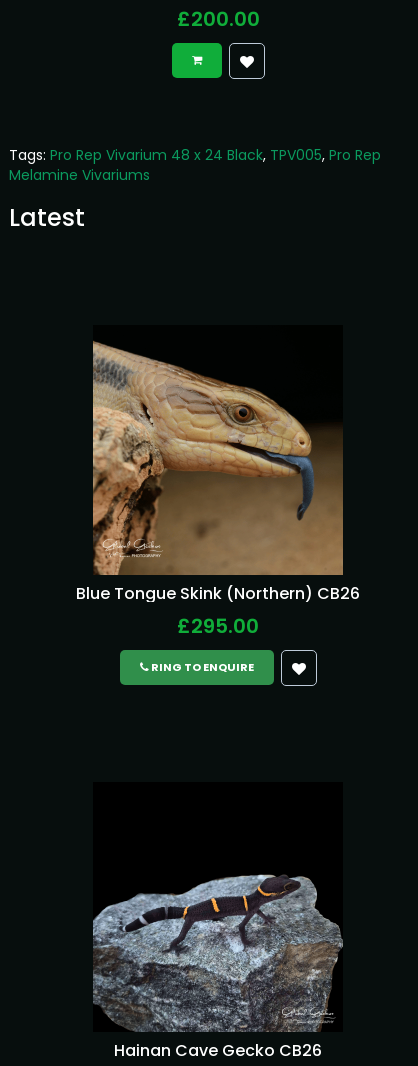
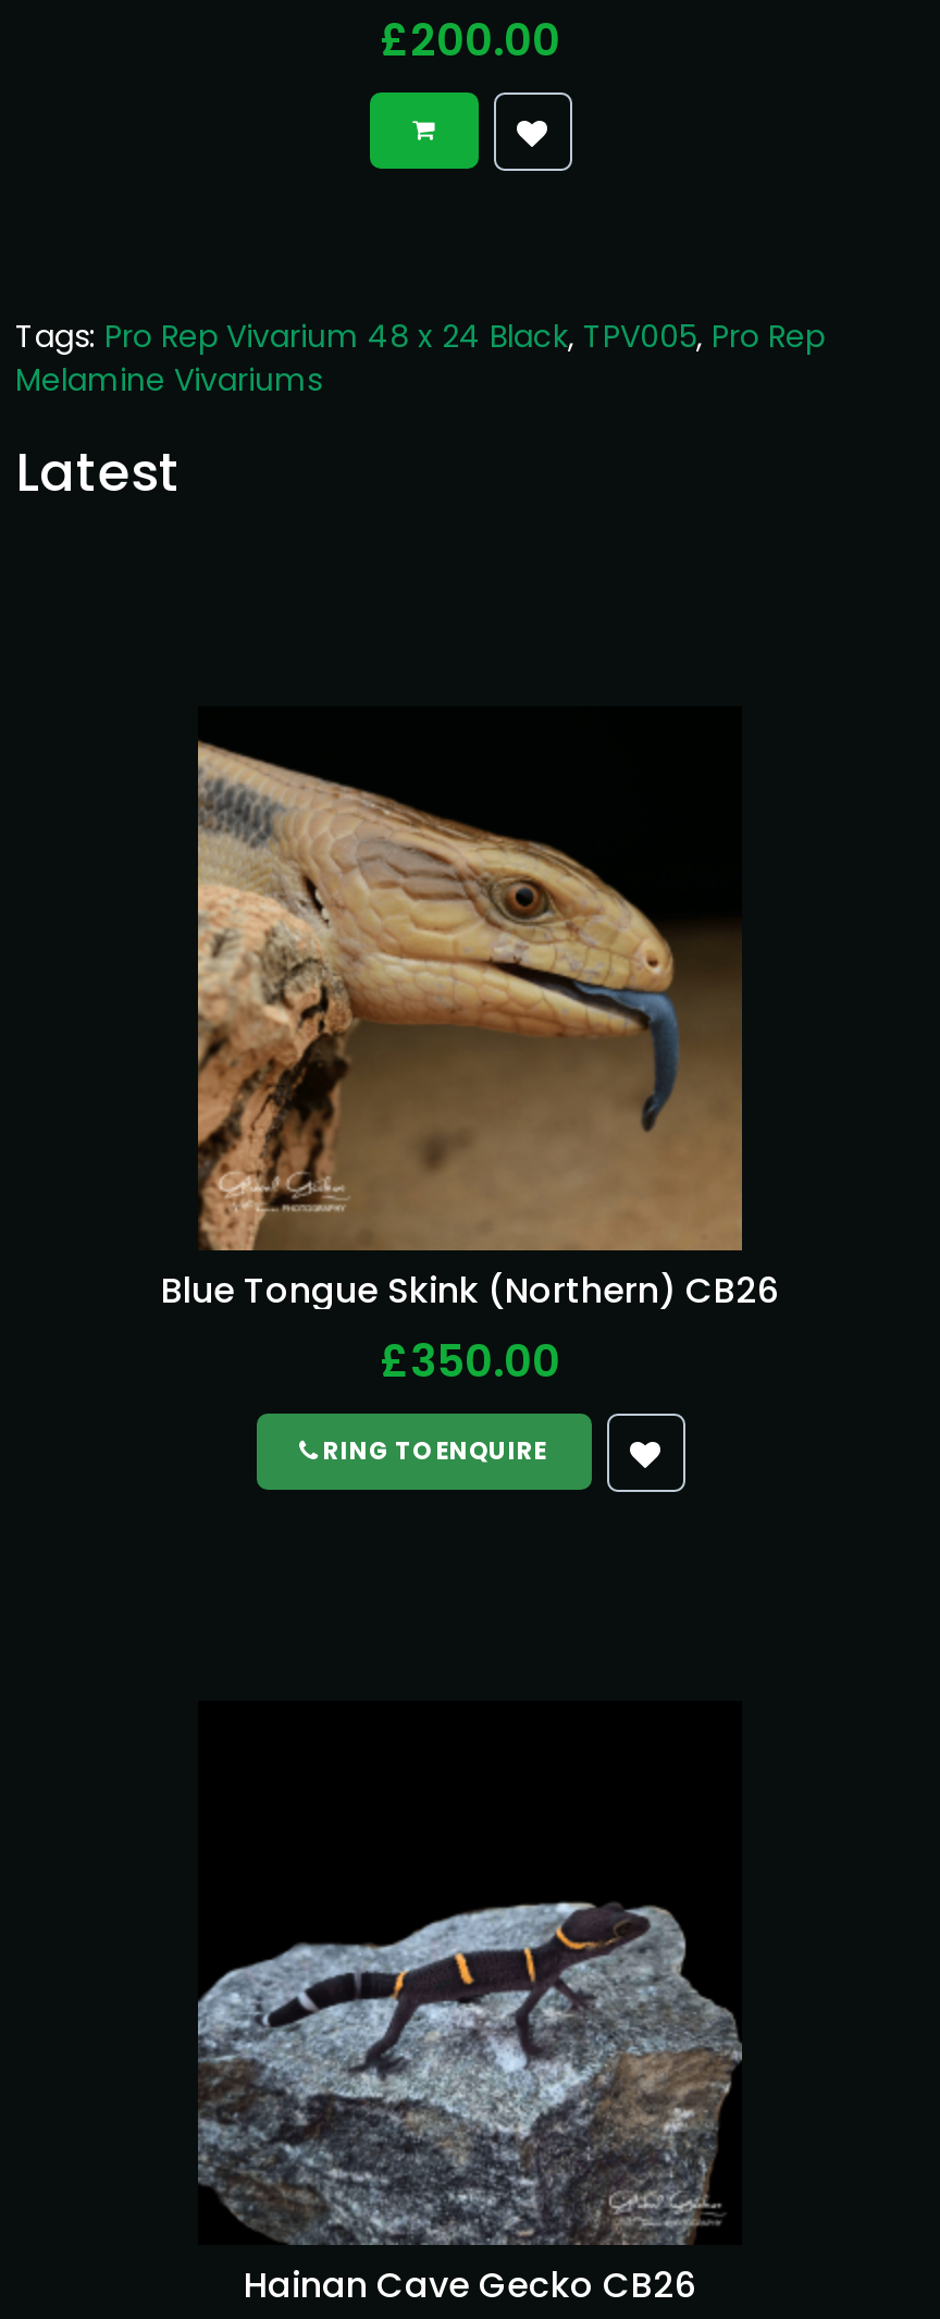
- £295.00
+ £350.00
